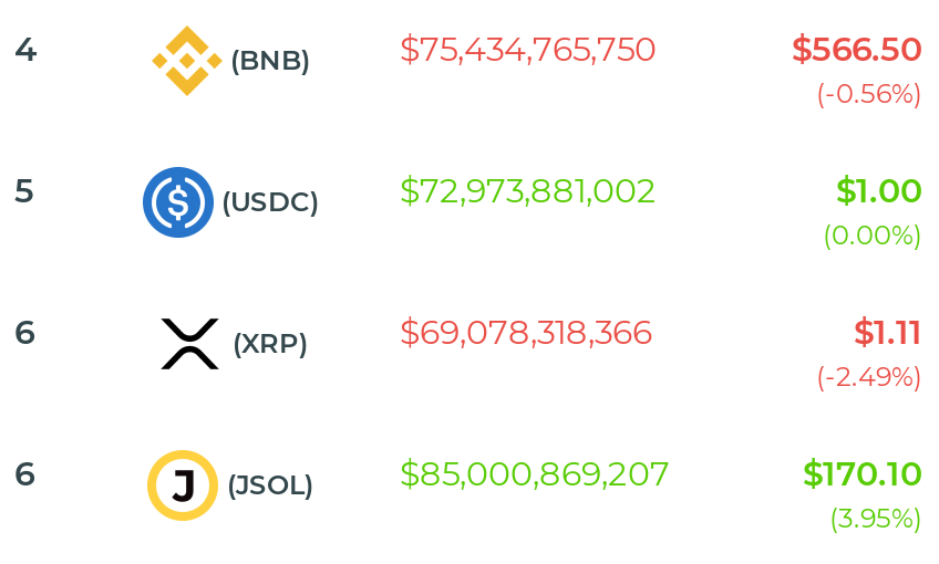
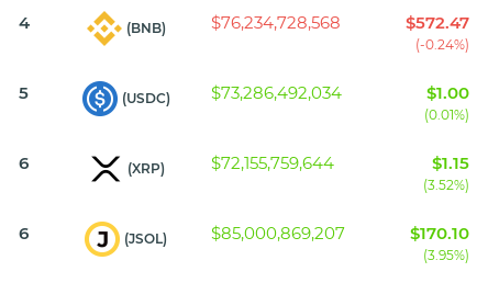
- $75,434,765,750
+ $76,234,728,568

- $566.50
+ $572.47

- (-0.56%)
+ (-0.24%)

- $72,973,881,002
+ $73,286,492,034

- (0.00%)
+ (0.01%)

- $69,078,318,366
+ $72,155,759,644

- $1.11
+ $1.15

- (-2.49%)
+ (3.52%)
